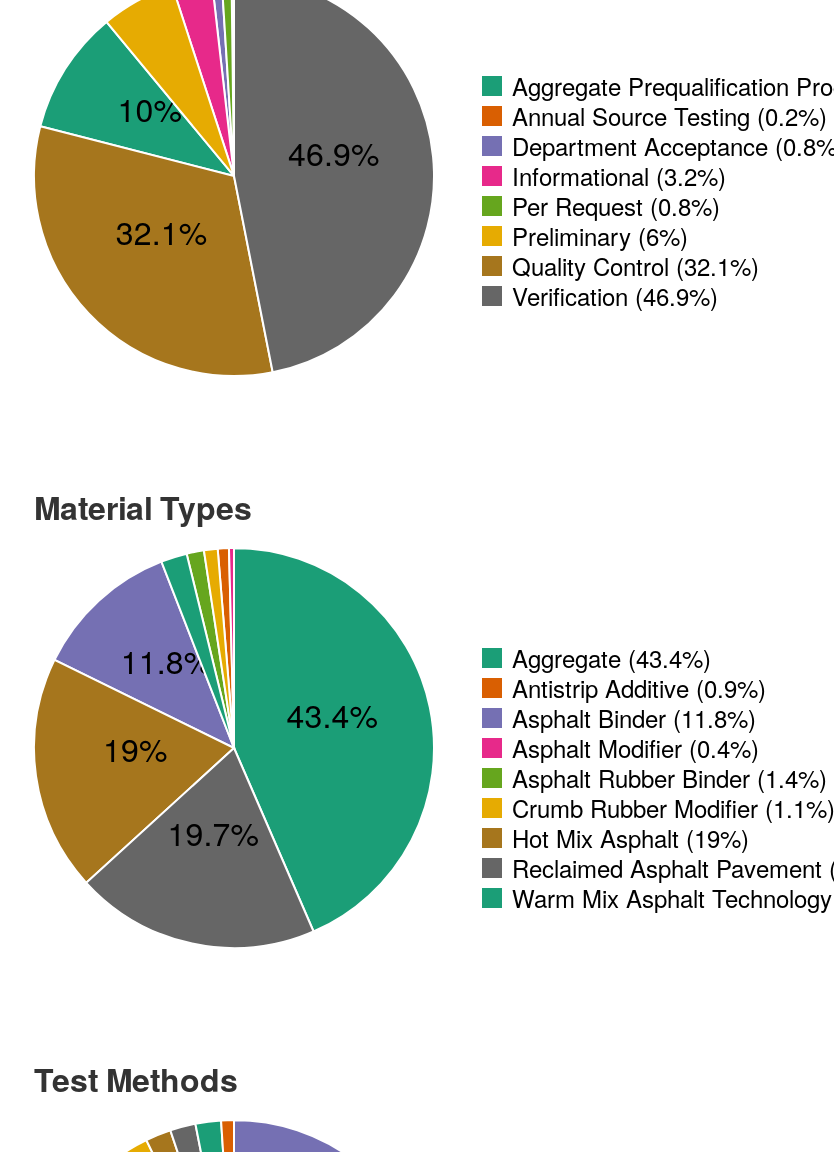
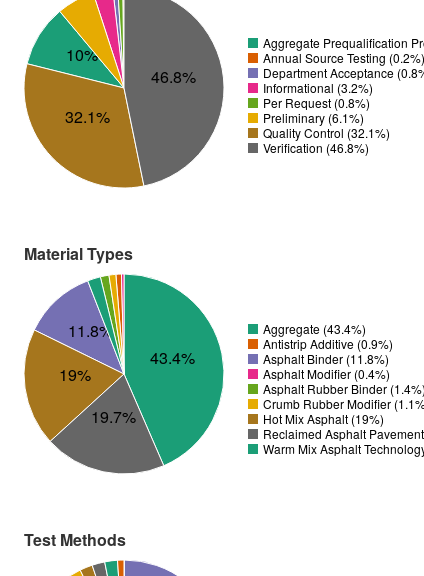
- 46.9%
+ 46.8%

- Preliminary (6%)
+ Preliminary (6.1%)

- Verification (46.9%)
+ Verification (46.8%)
